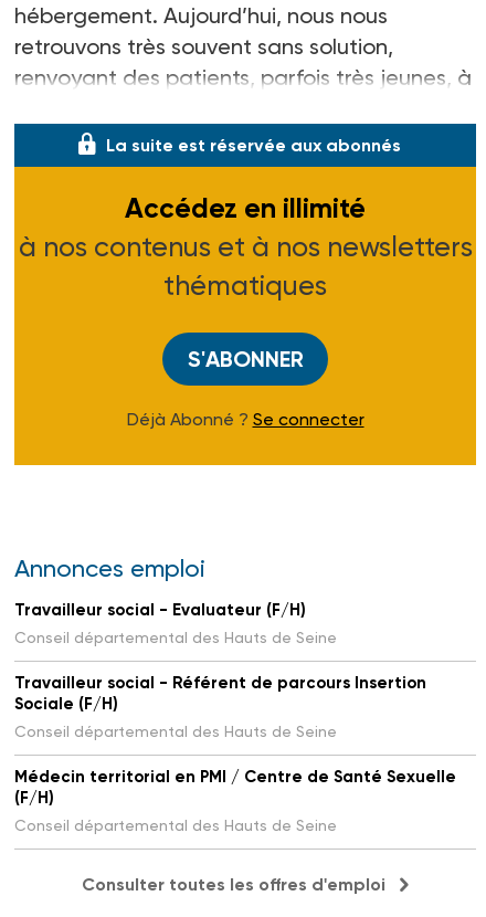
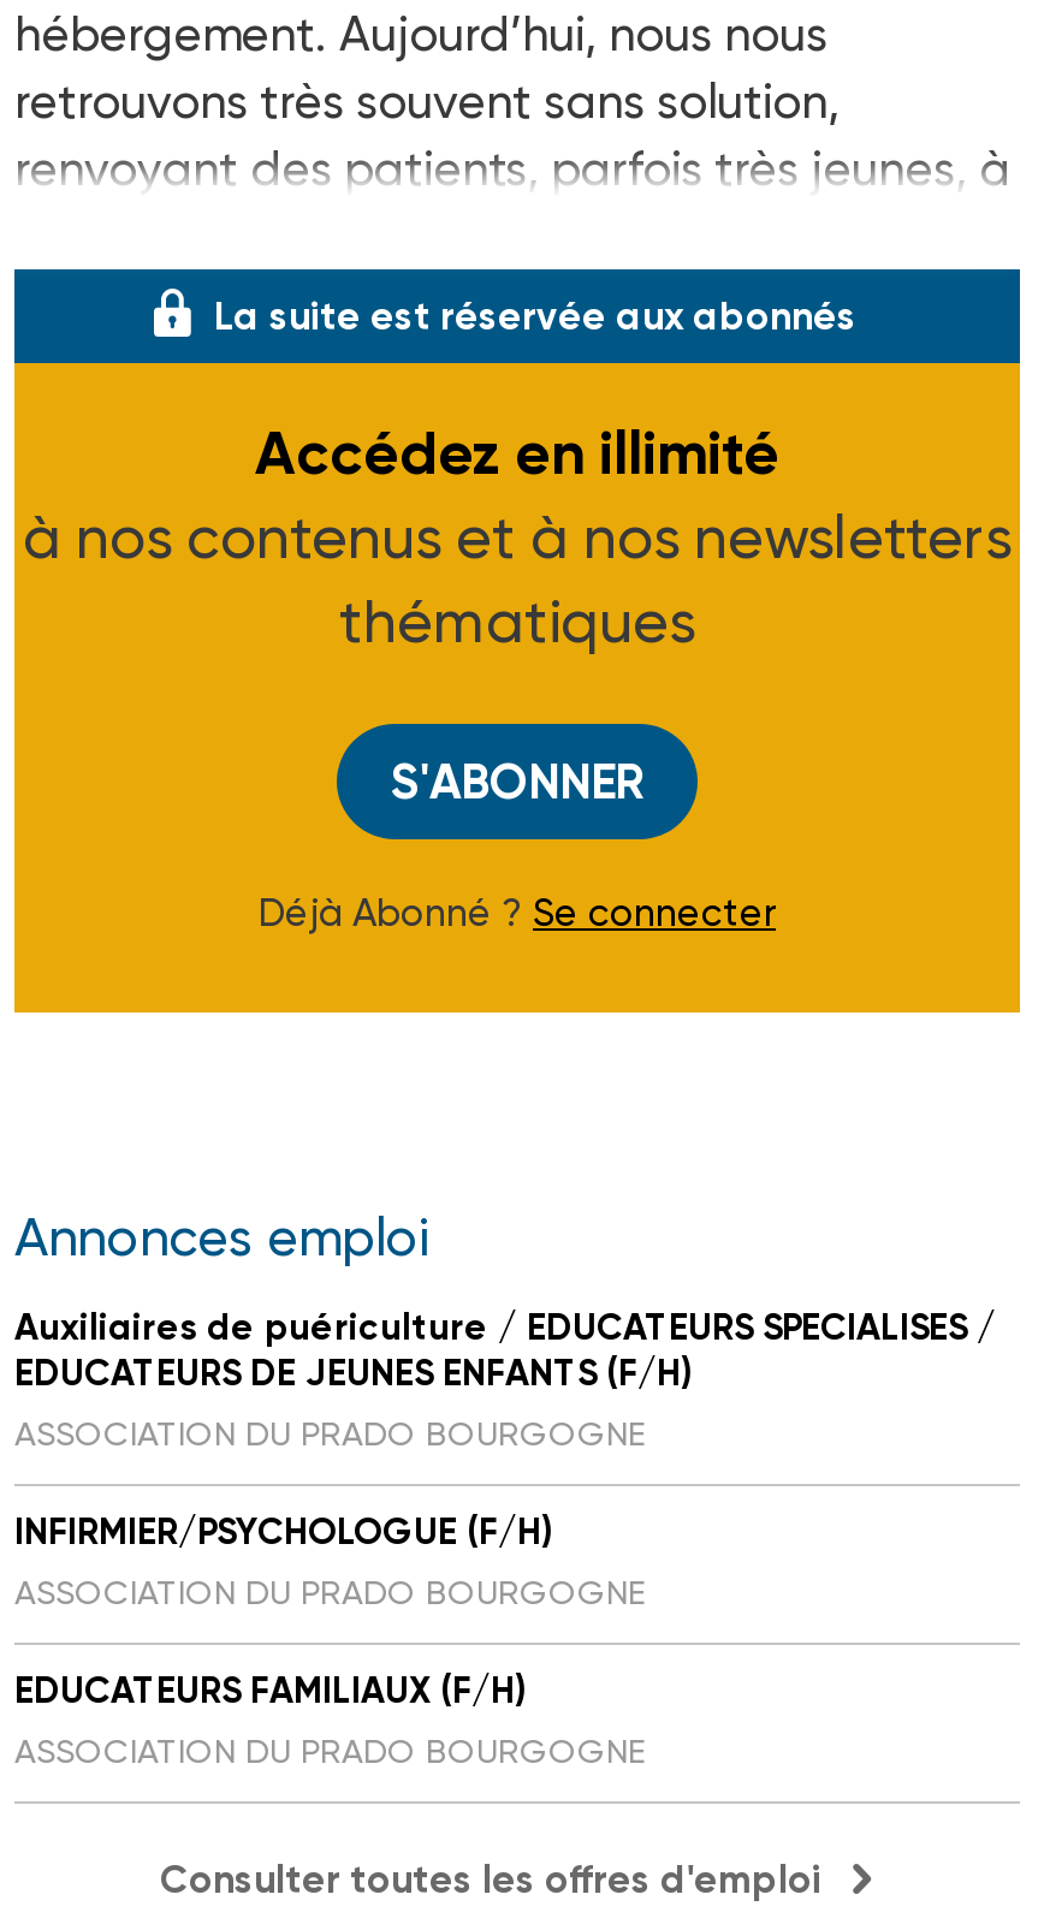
- Travailleur social - Evaluateur (F/H)
- Conseil départemental des Hauts de Seine
+ Auxiliaires de puériculture / EDUCATEURS SPECIALISES /
+ EDUCATEURS DE JEUNES ENFANTS (F/H)
+ ASSOCIATION DU PRADO BOURGOGNE

- Travailleur social - Référent de parcours Insertion
- Sociale (F/H)
- Conseil départemental des Hauts de Seine
+ INFIRMIER/PSYCHOLOGUE (F/H)
+ ASSOCIATION DU PRADO BOURGOGNE

- Médecin territorial en PMI / Centre de Santé Sexuelle
- (F/H)
- Conseil départemental des Hauts de Seine
+ EDUCATEURS FAMILIAUX (F/H)
+ ASSOCIATION DU PRADO BOURGOGNE
